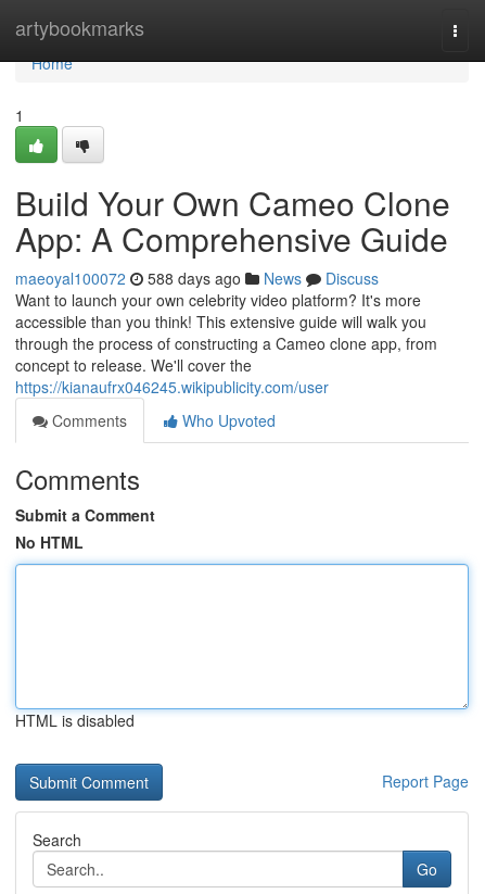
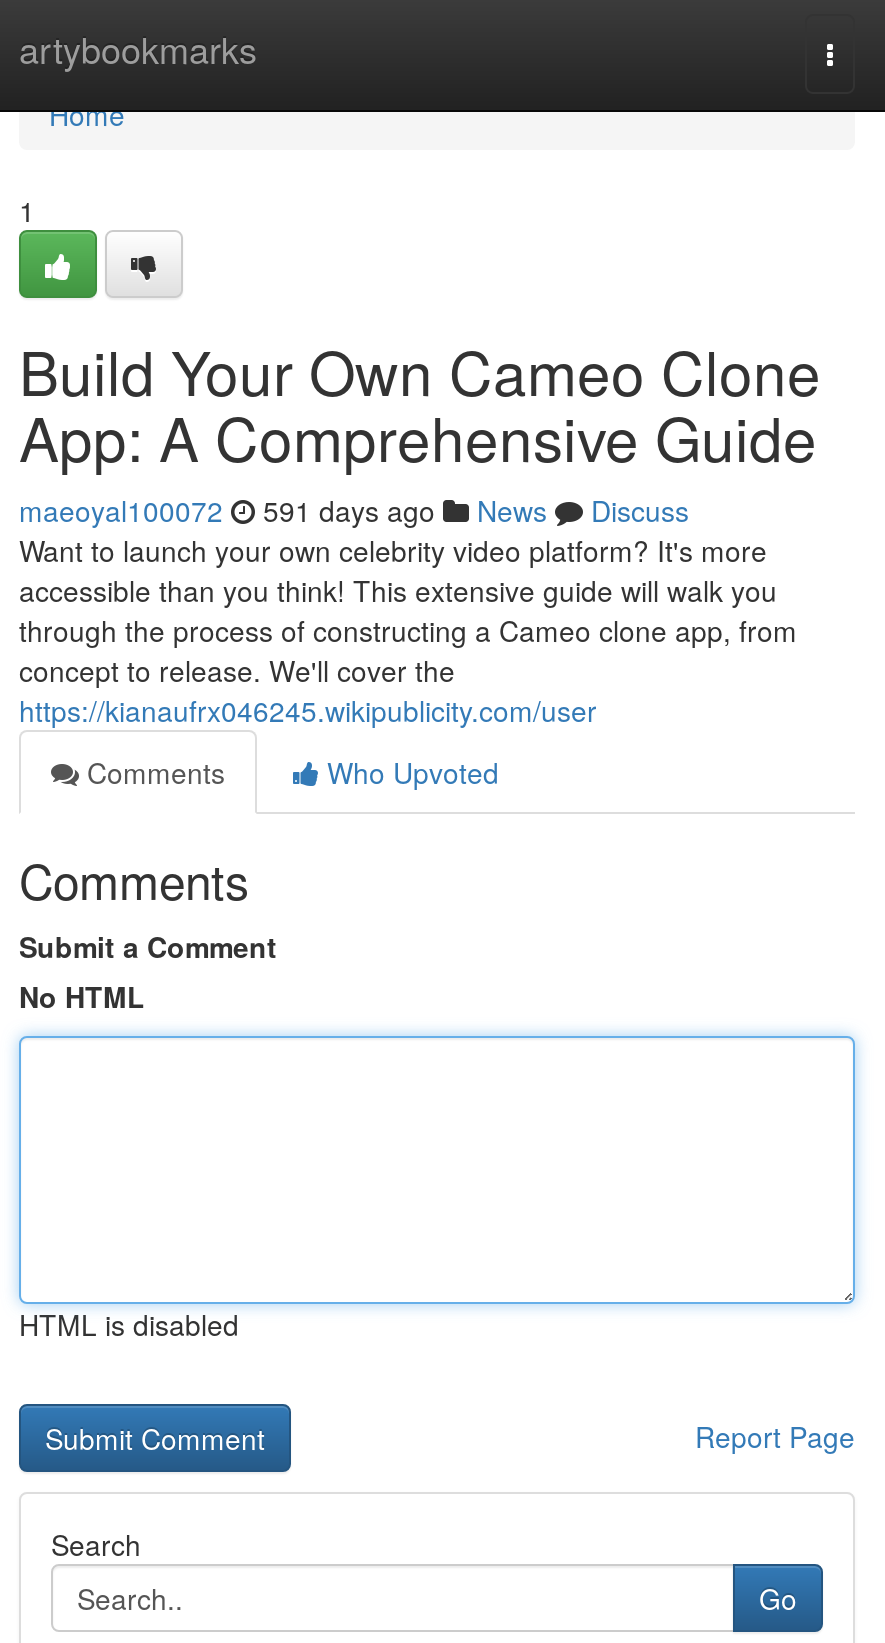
- maeoyal100072 588 days ago News Discuss
+ maeoyal100072 591 days ago News Discuss
